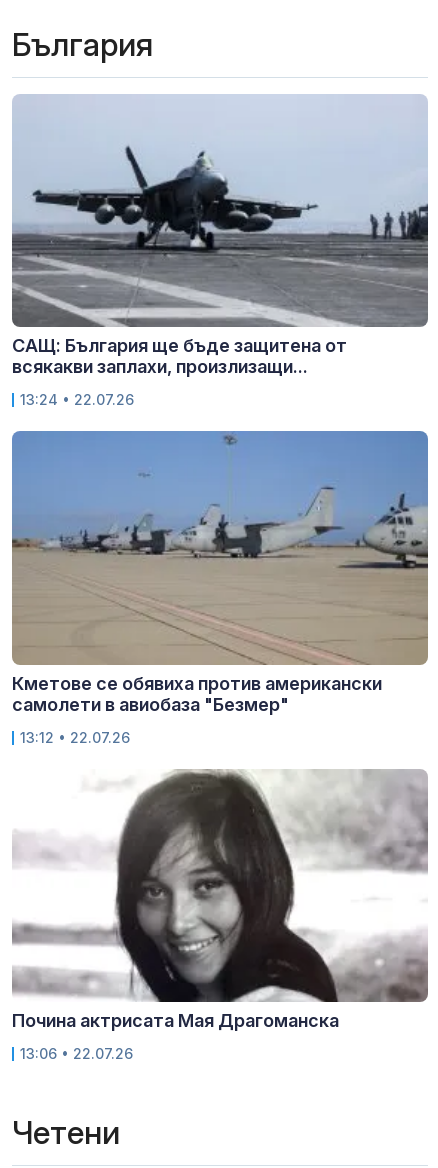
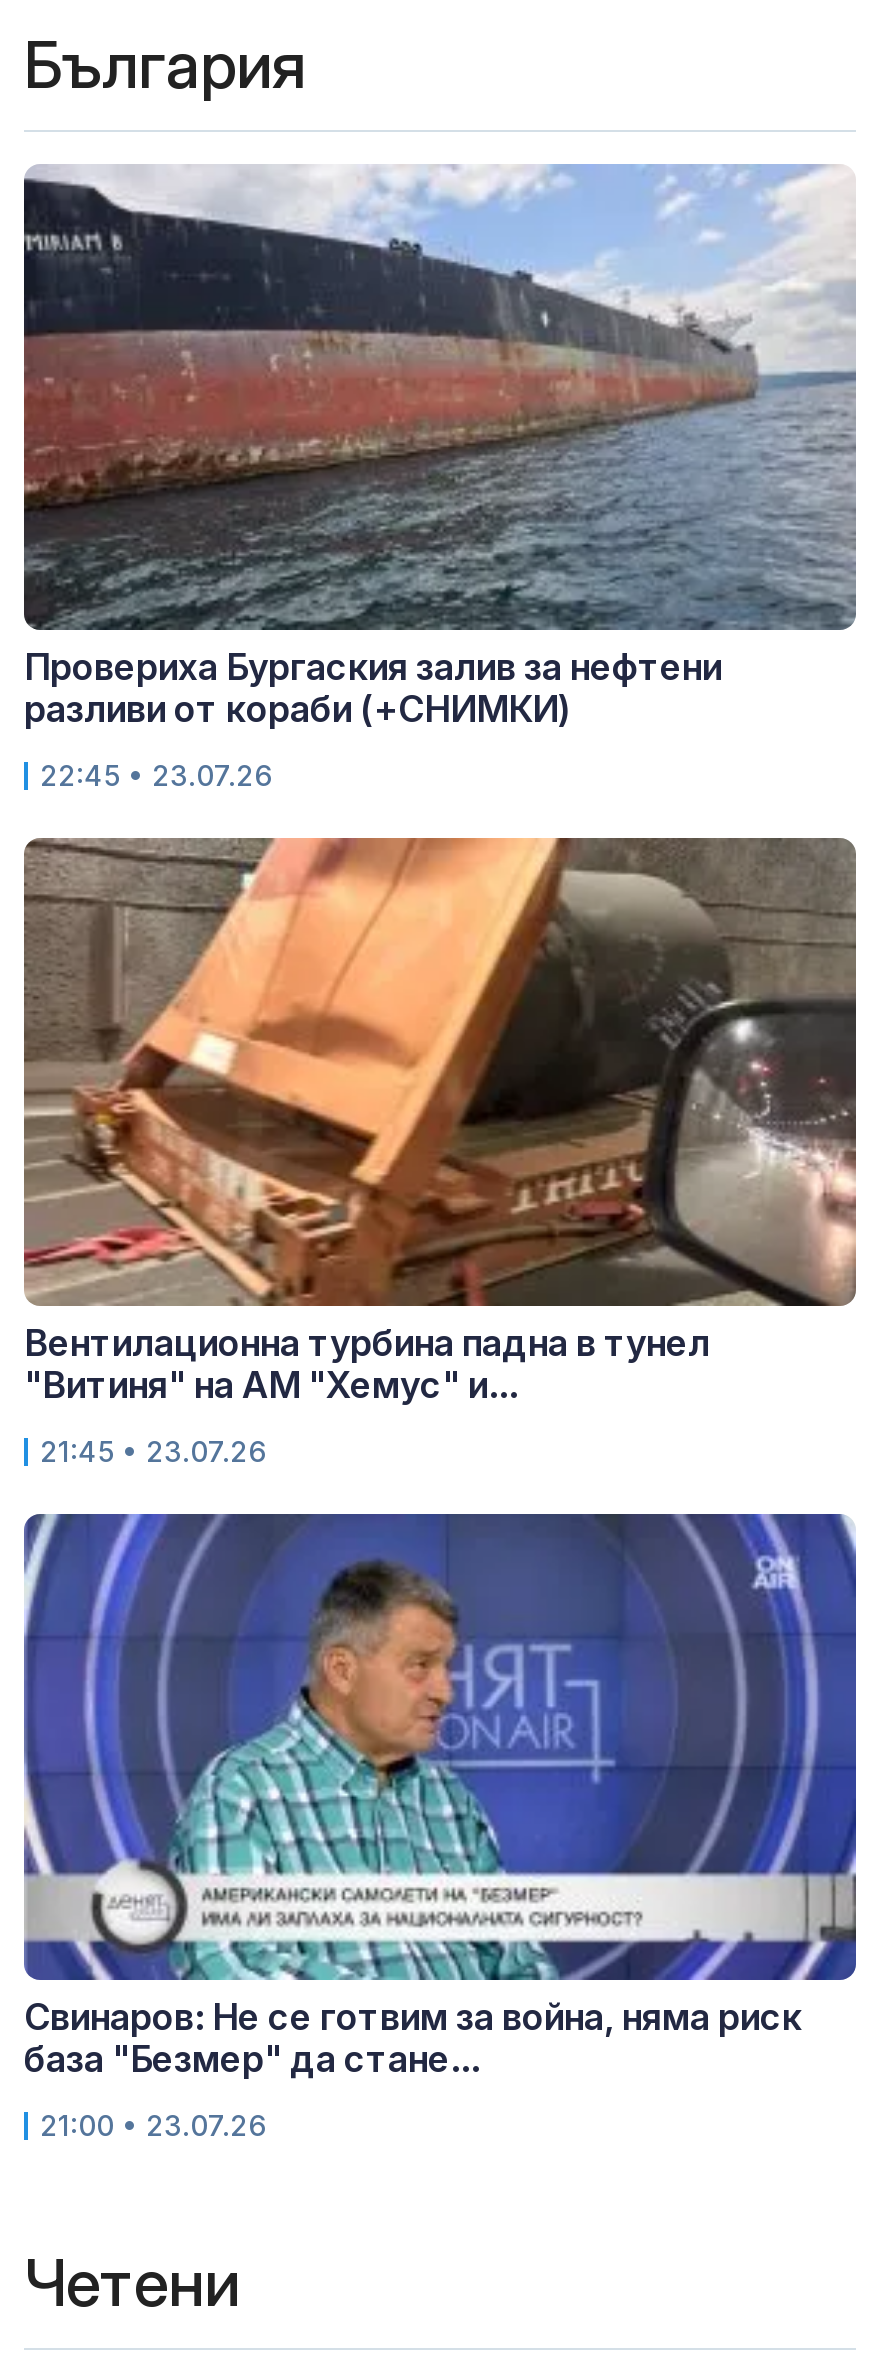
- [image]
- САЩ: България ще бъде защитена от
- всякакви заплахи, произлизащи...
+ [image]
+ Провериха Бургаския залив за нефтени
+ разливи от кораби (+СНИМКИ)

- 13:24 • 22.07.26
+ 22:45 • 23.07.26

- [image]
- Кметове се обявиха против американски
- самолети в авиобаза "Безмер"
+ [image]
+ Вентилационна турбина падна в тунел
+ "Витиня" на АМ "Хемус" и...

- 13:12 • 22.07.26
+ 21:45 • 23.07.26

- [image]
- Почина актрисата Мая Драгоманска
+ [image]
+ Свинаров: Не се готвим за война, няма риск
+ база "Безмер" да стане...

- 13:06 • 22.07.26
+ 21:00 • 23.07.26
